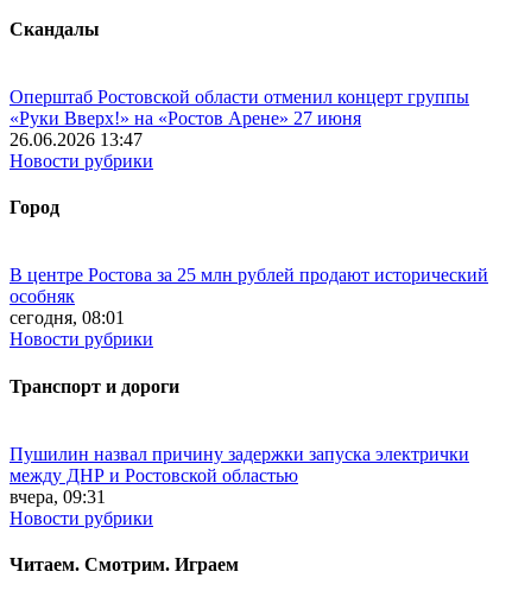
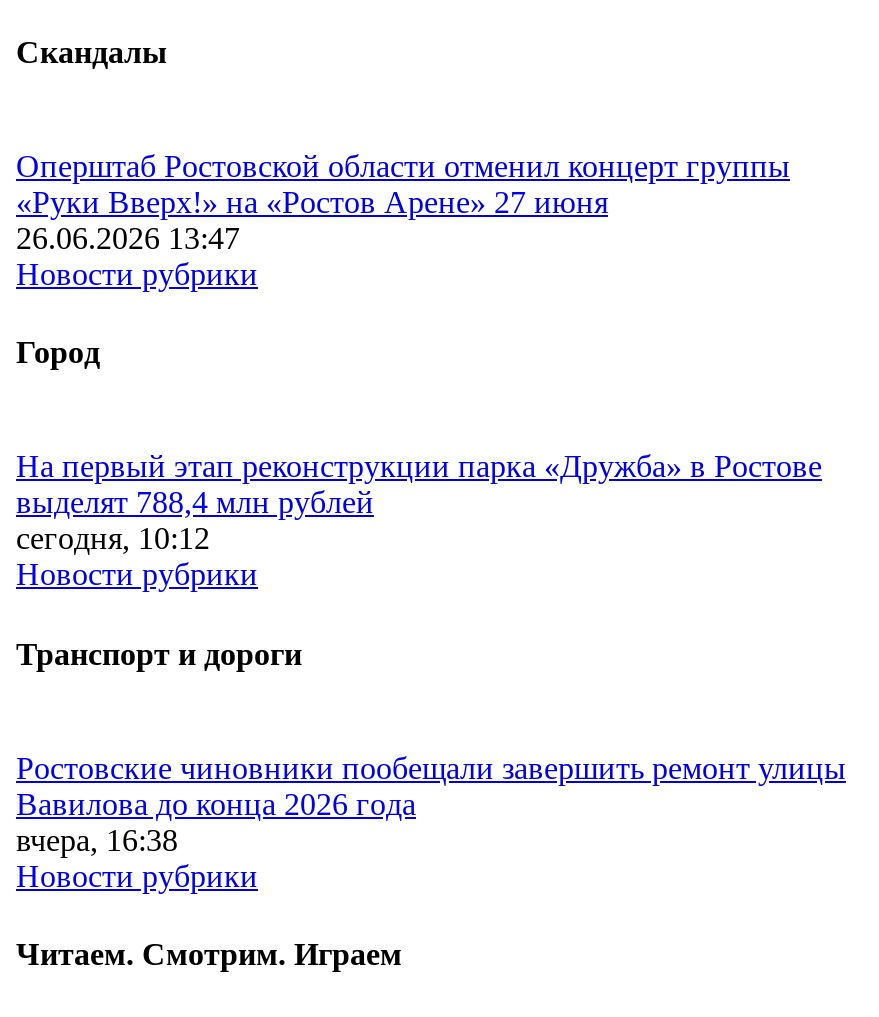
- В центре Ростова за 25 млн рублей продают исторический
- особняк
- сегодня, 08:01
+ На первый этап реконструкции парка «Дружба» в Ростове
+ выделят 788,4 млн рублей
+ сегодня, 10:12

- Пушилин назвал причину задержки запуска электрички
- между ДНР и Ростовской областью
- вчера, 09:31
+ Ростовские чиновники пообещали завершить ремонт улицы
+ Вавилова до конца 2026 года
+ вчера, 16:38
